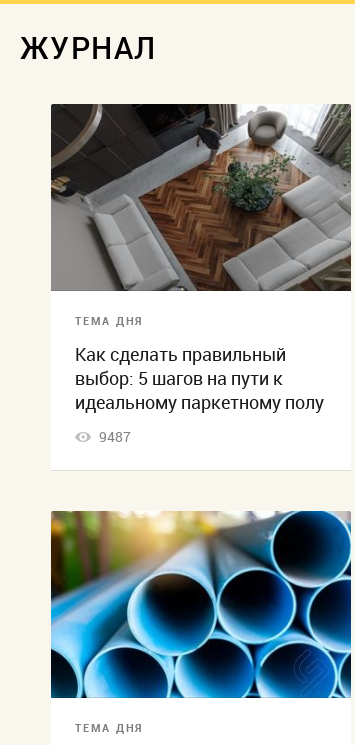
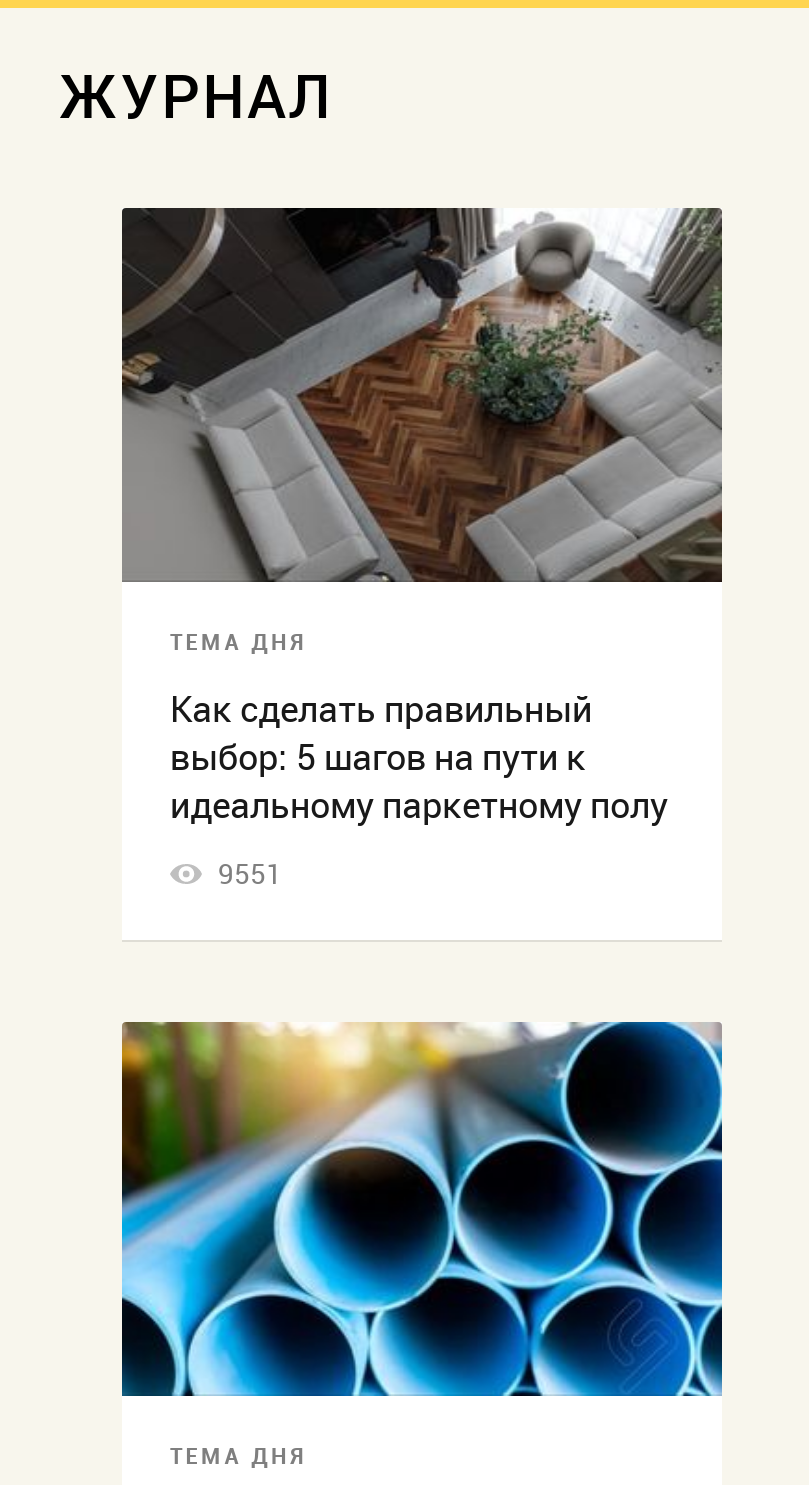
- 9487
+ 9551
